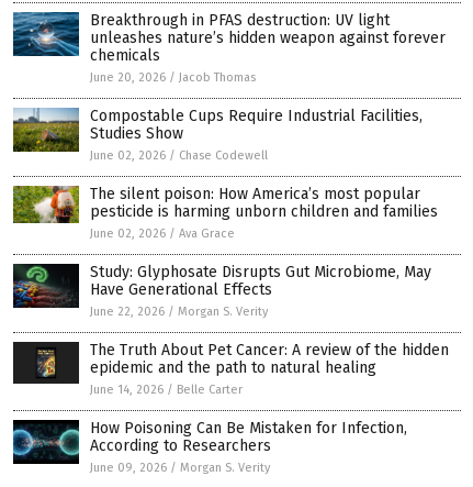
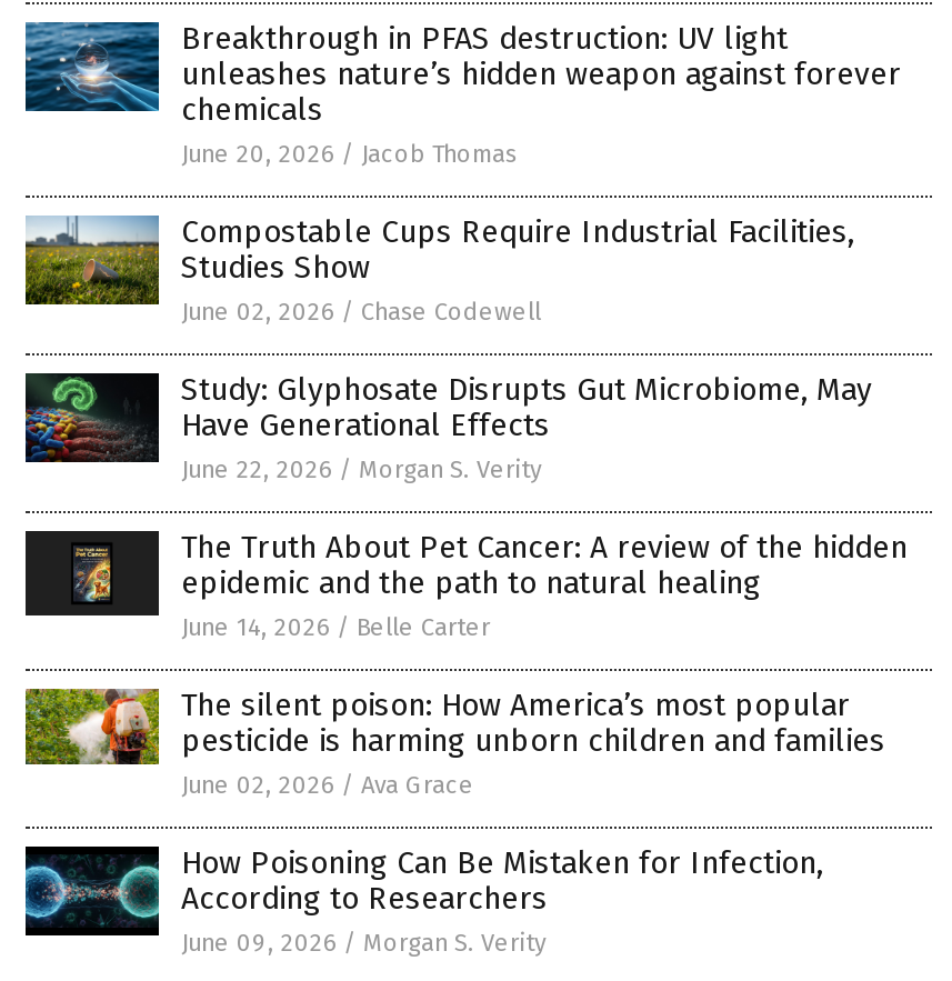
moved down: [image] | The silent poison: How America’s most popular | pesticide is harming unborn children and families | June 02, 2026 / Ava Grace

moved up: [image] | Study: Glyphosate Disrupts Gut Microbiome, May | Have Generational Effects | June 22, 2026 / Morgan S. Verity | The Truth About Pet Cancer: A review of the hidden | epidemic and the path to natural healing | June 14, 2026 / Belle Carter
